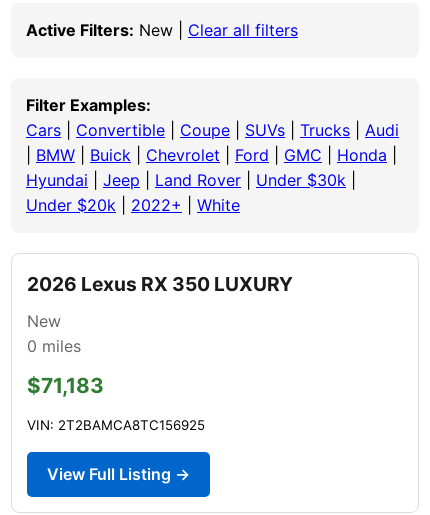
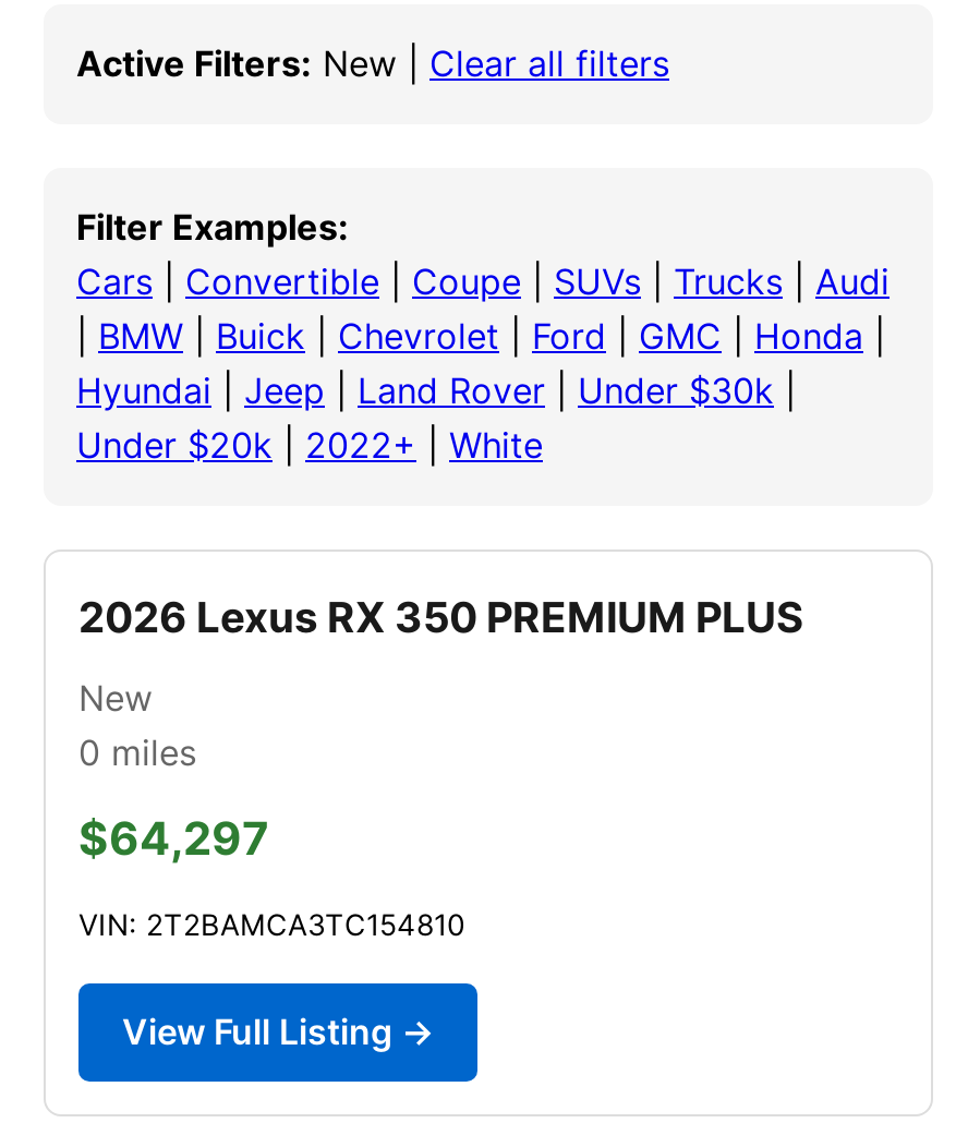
- 2026 Lexus RX 350 LUXURY
+ 2026 Lexus RX 350 PREMIUM PLUS

- $71,183
+ $64,297

- VIN: 2T2BAMCA8TC156925
+ VIN: 2T2BAMCA3TC154810
